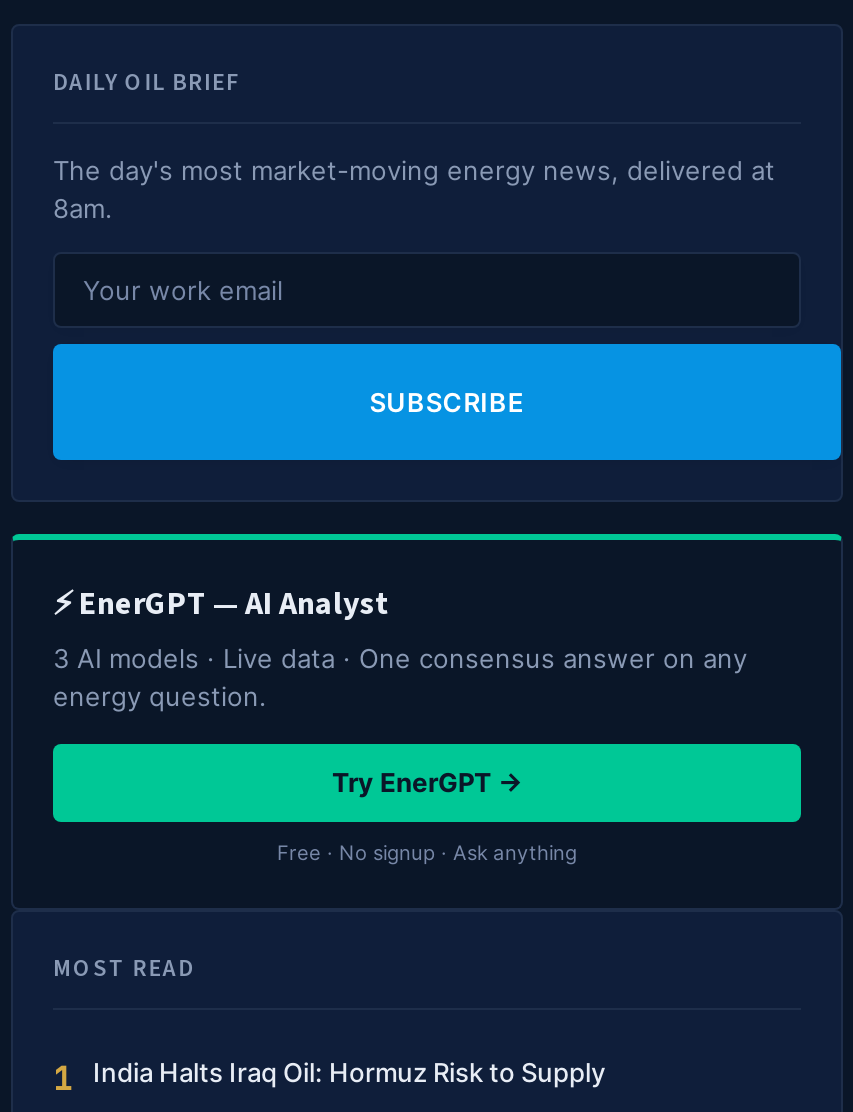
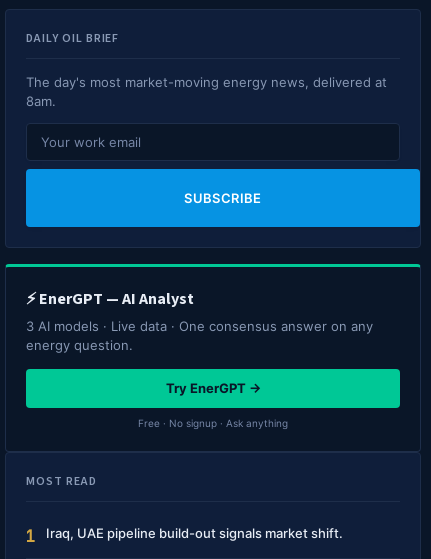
- India Halts Iraq Oil: Hormuz Risk to Supply
+ Iraq, UAE pipeline build-out signals market shift.
